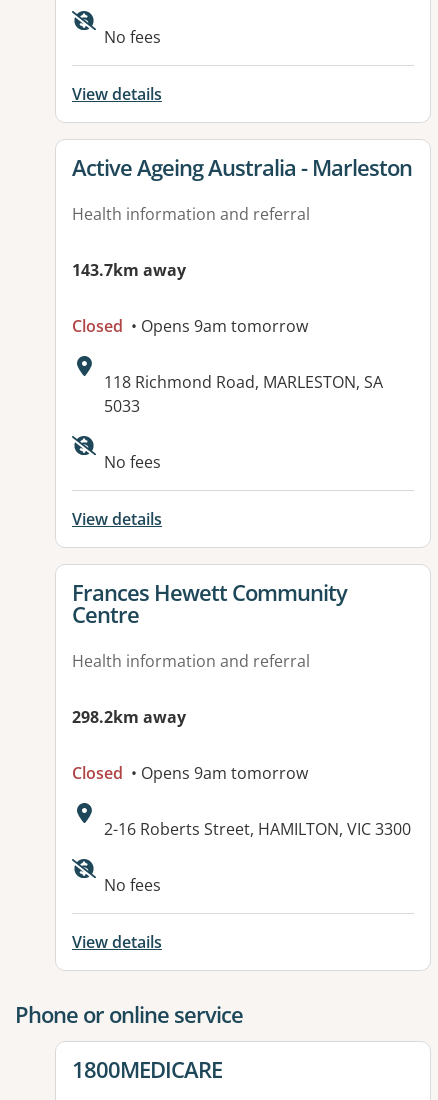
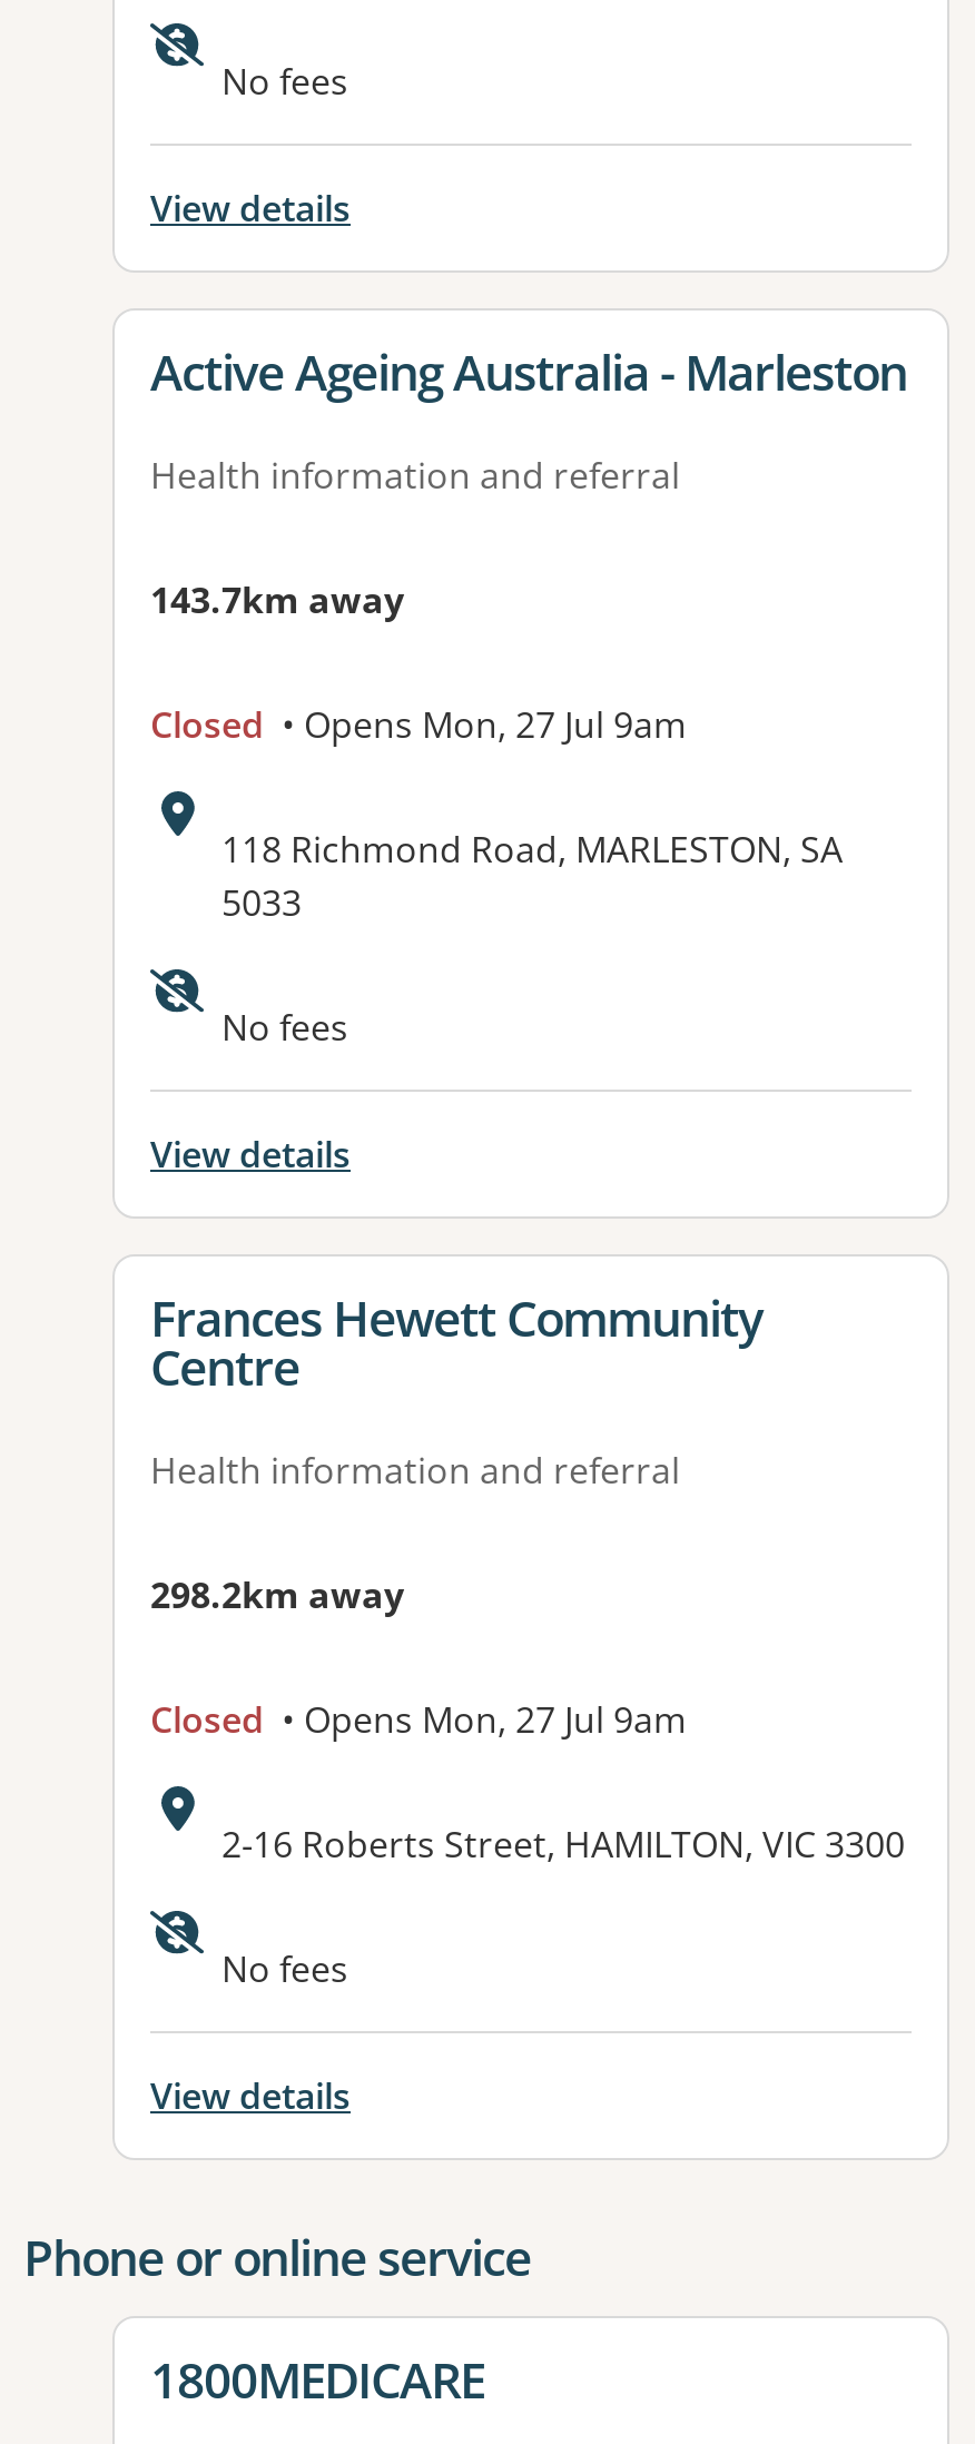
- Closed • Opens 9am tomorrow
+ Closed • Opens Mon, 27 Jul 9am

- Closed • Opens 9am tomorrow
+ Closed • Opens Mon, 27 Jul 9am
